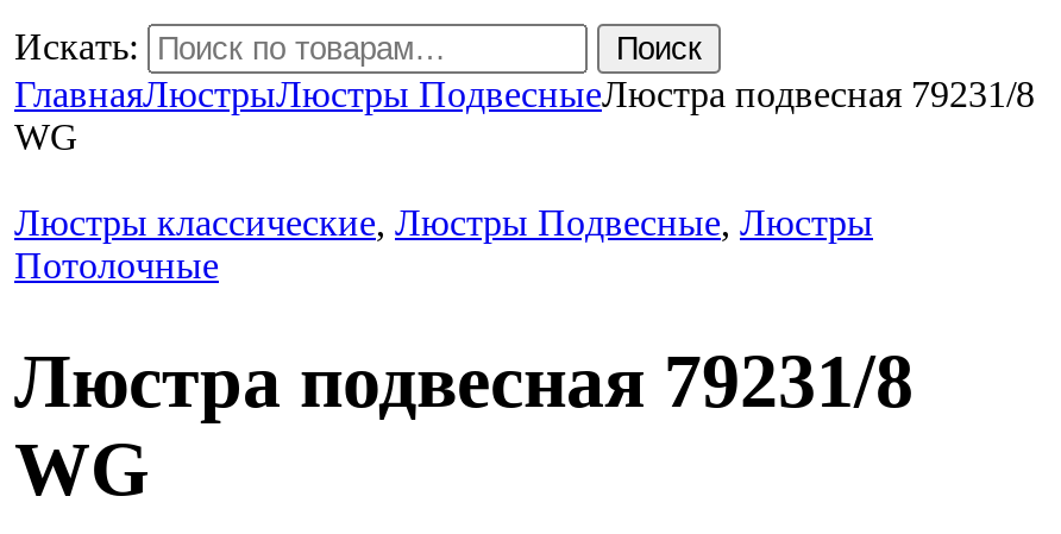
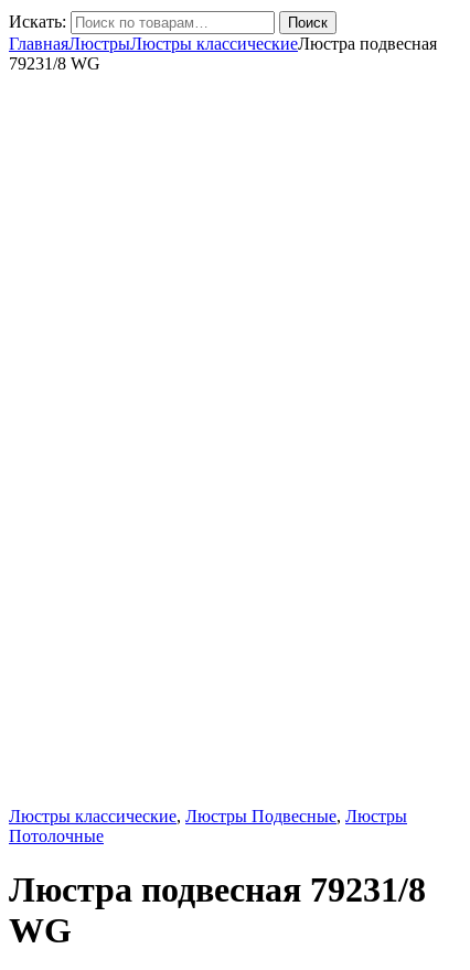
- ГлавнаяЛюстрыЛюстры ПодвесныеЛюстра подвесная 79231/8
- WG
+ ГлавнаяЛюстрыЛюстры классическиеЛюстра подвесная
+ 79231/8 WG
